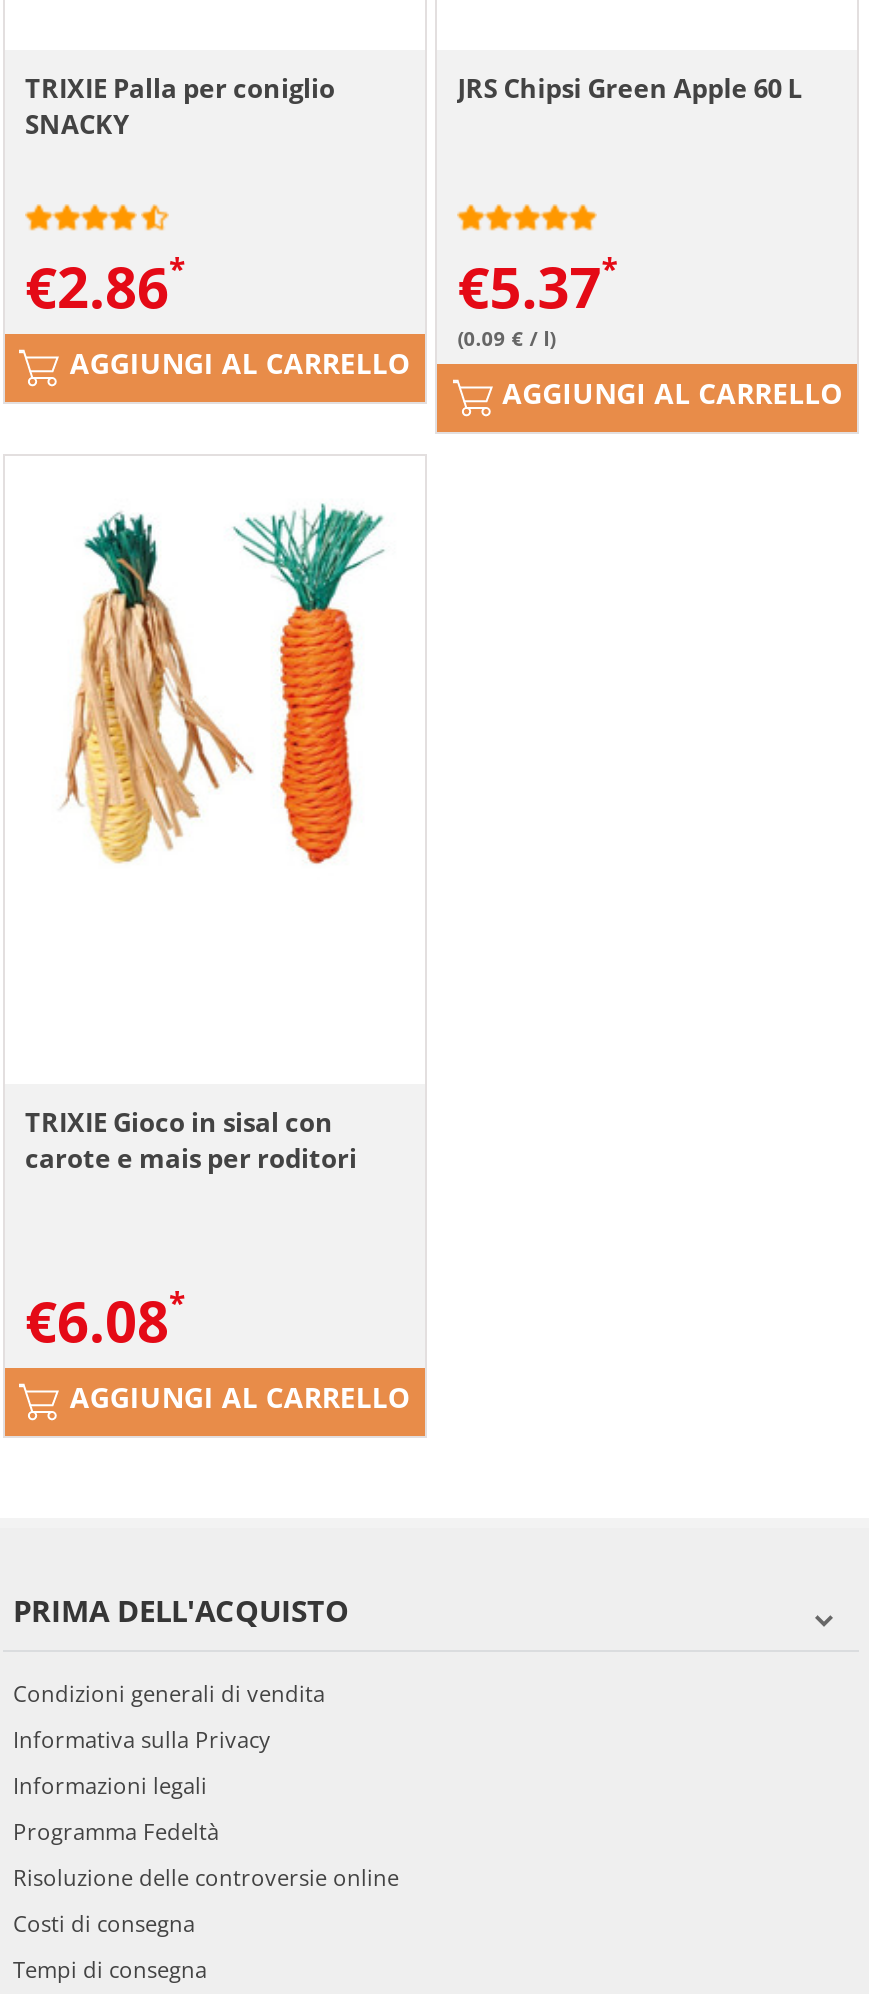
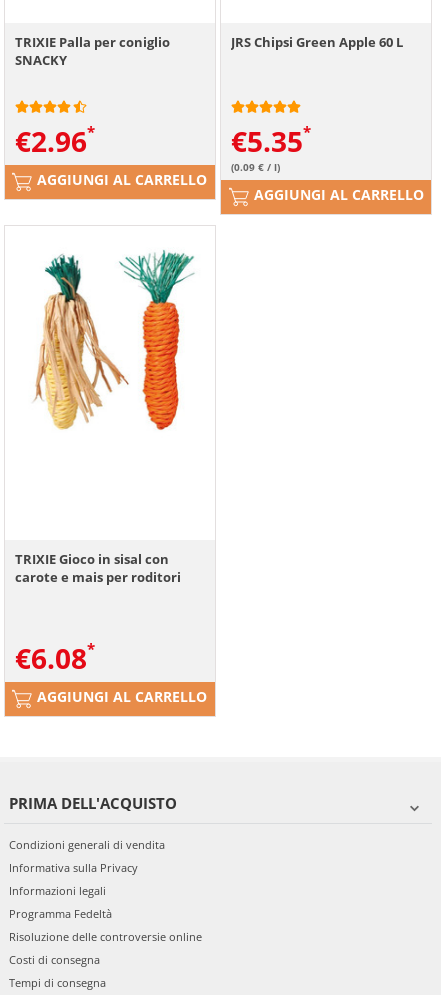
- €2.86
+ €2.96

- €5.37
+ €5.35
